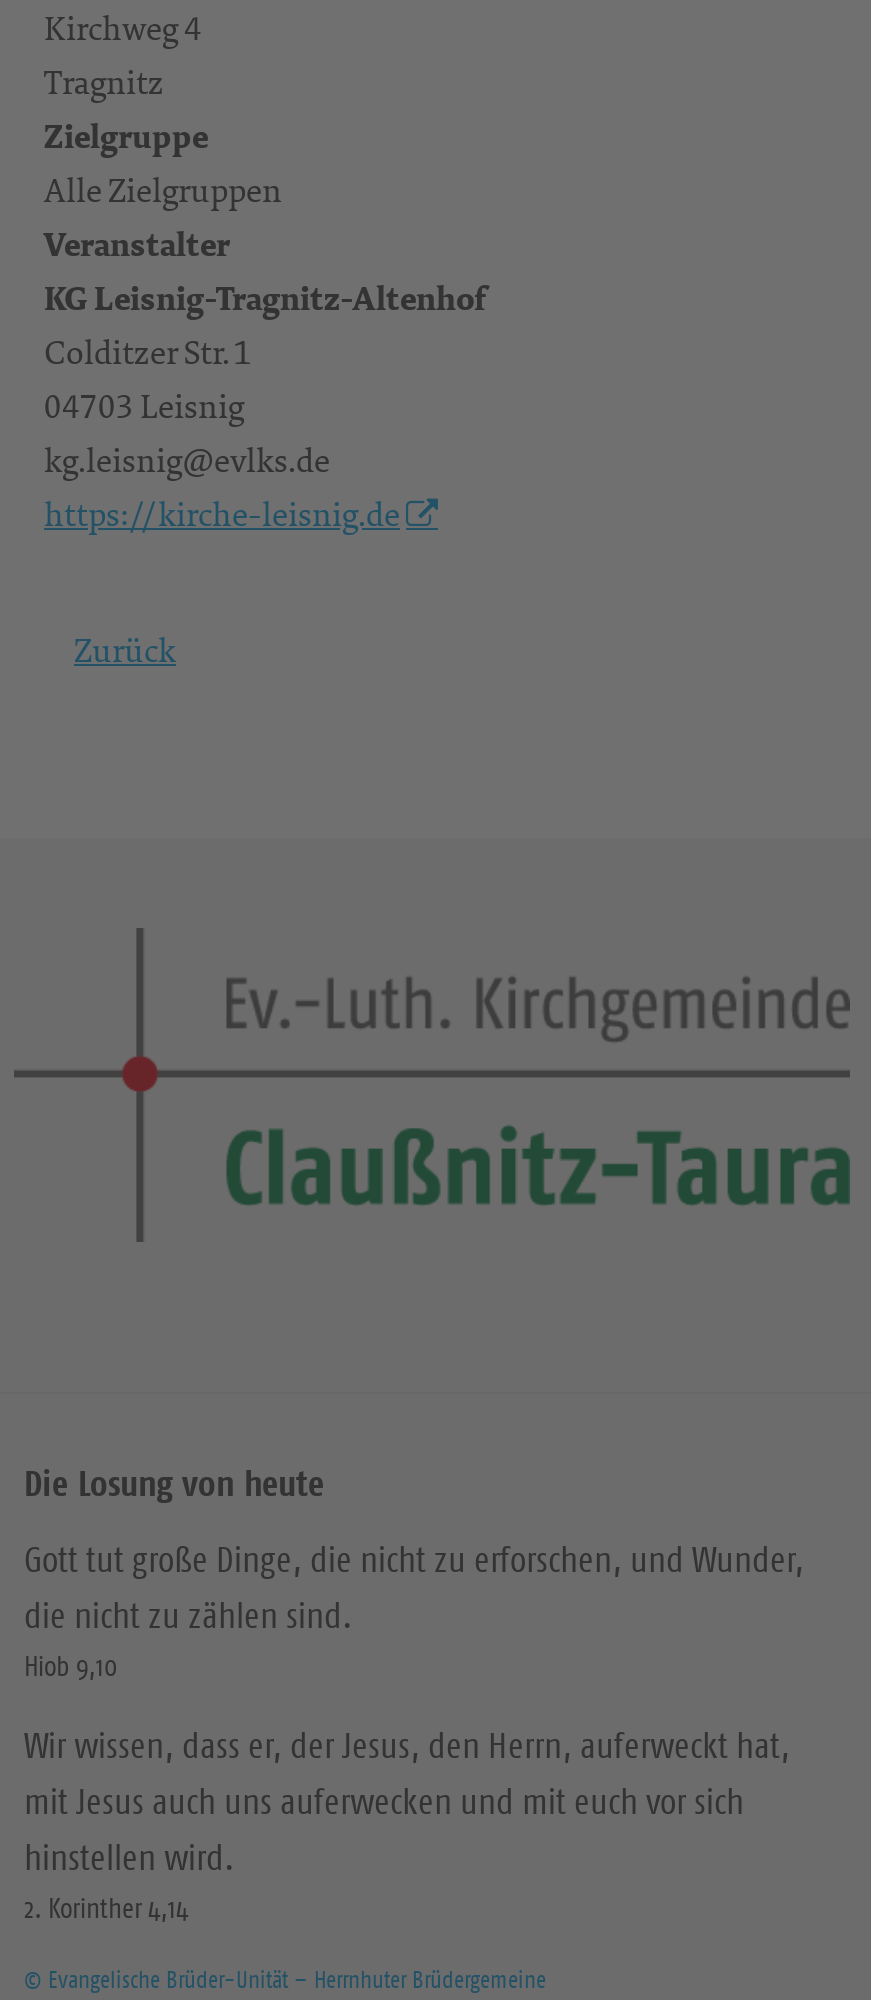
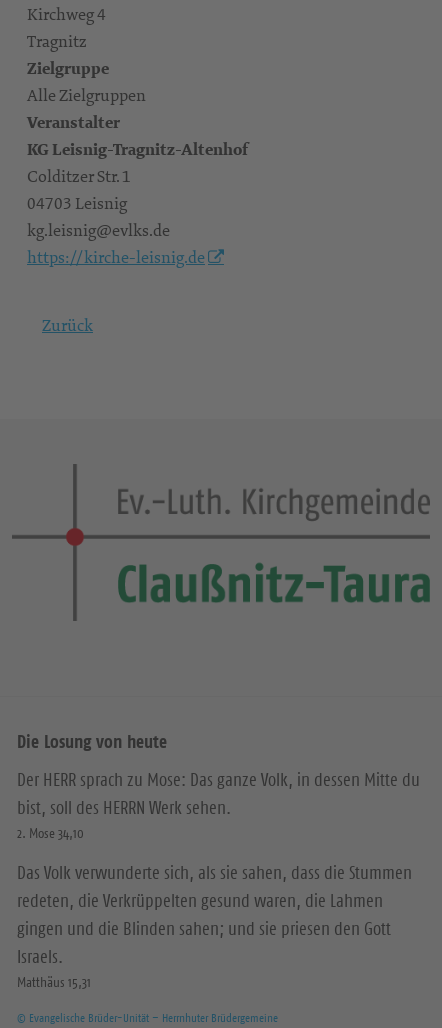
- Gott tut große Dinge, die nicht zu erforschen, und Wunder,
- die nicht zu zählen sind.
- Hiob 9,10
+ Der HERR sprach zu Mose: Das ganze Volk, in dessen Mitte du
+ bist, soll des HERRN Werk sehen.
+ 2. Mose 34,10

- Wir wissen, dass er, der Jesus, den Herrn, auferweckt hat,
- mit Jesus auch uns auferwecken und mit euch vor sich
- hinstellen wird.
- 2. Korinther 4,14
+ Das Volk verwunderte sich, als sie sahen, dass die Stummen
+ redeten, die Verkrüppelten gesund waren, die Lahmen
+ gingen und die Blinden sahen; und sie priesen den Gott
+ Israels.
+ Matthäus 15,31
